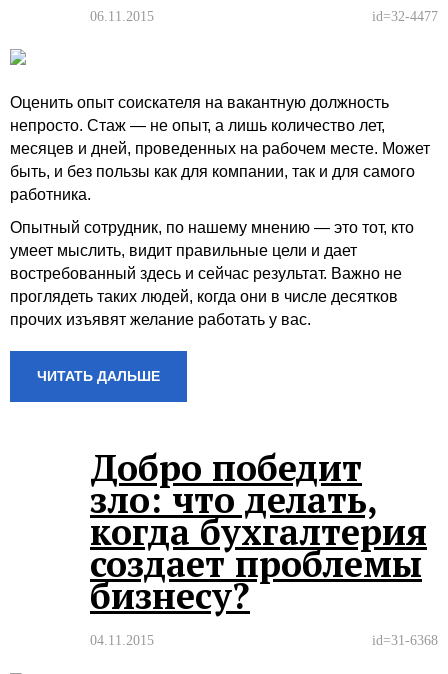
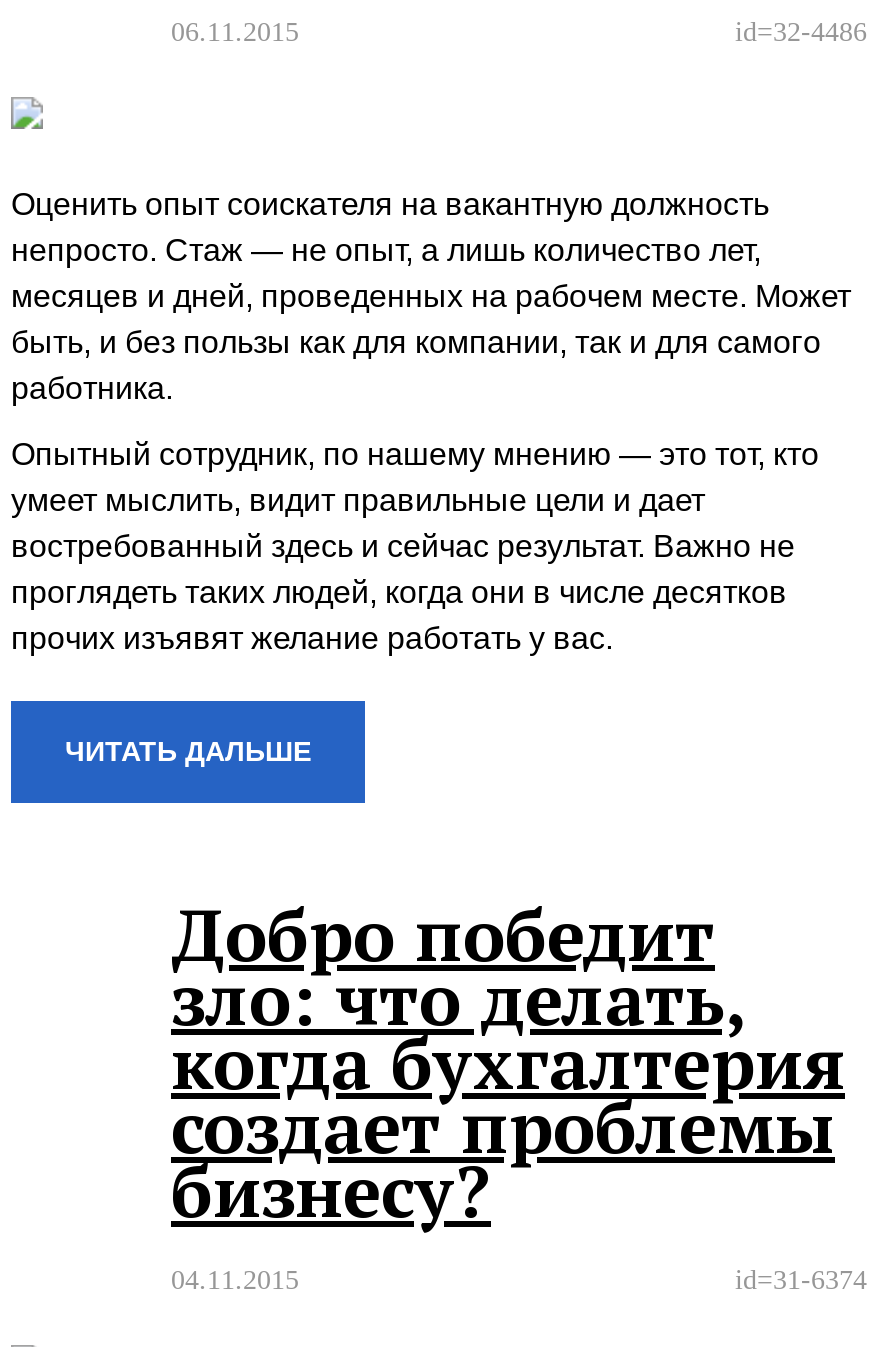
- id=32-4477
+ id=32-4486

- id=31-6368
+ id=31-6374
